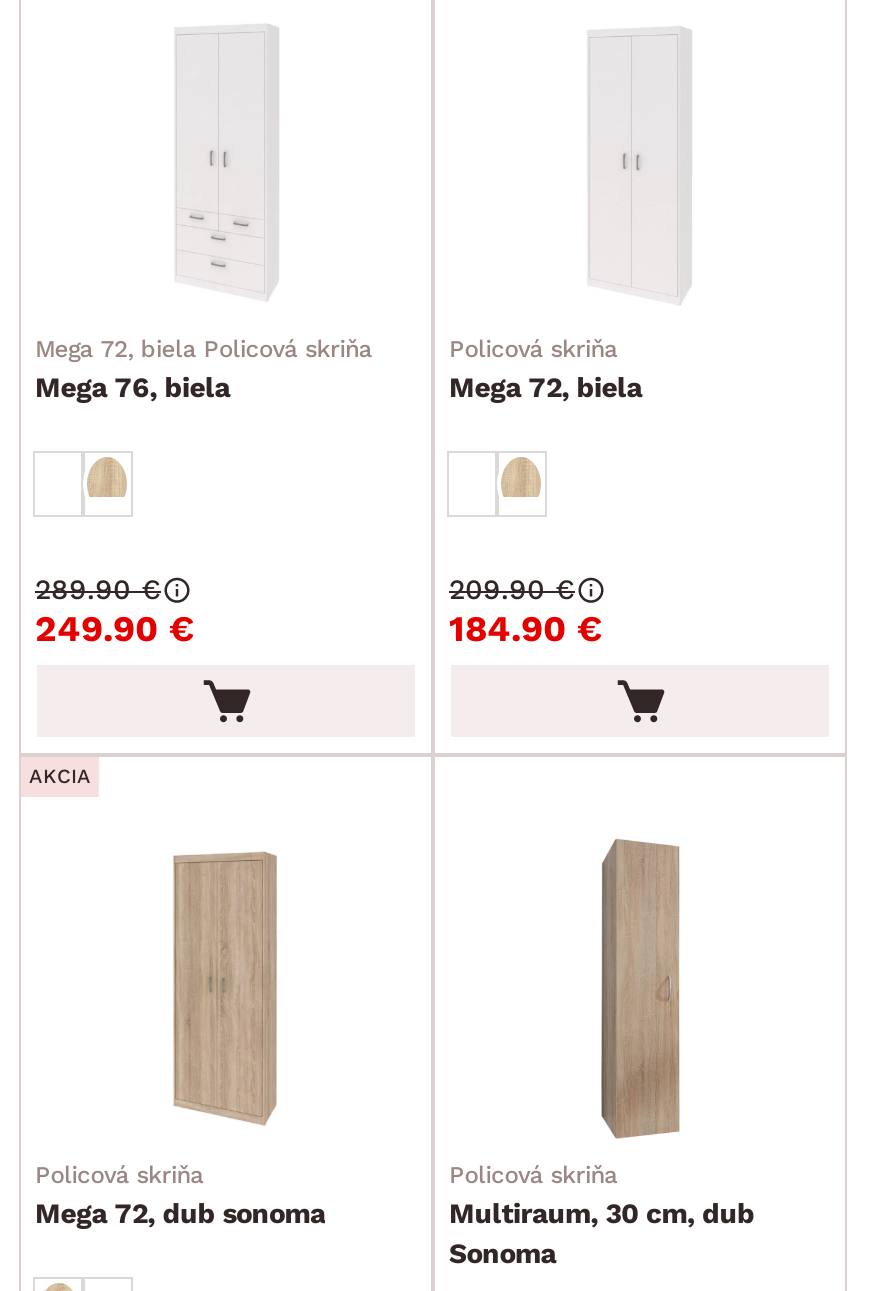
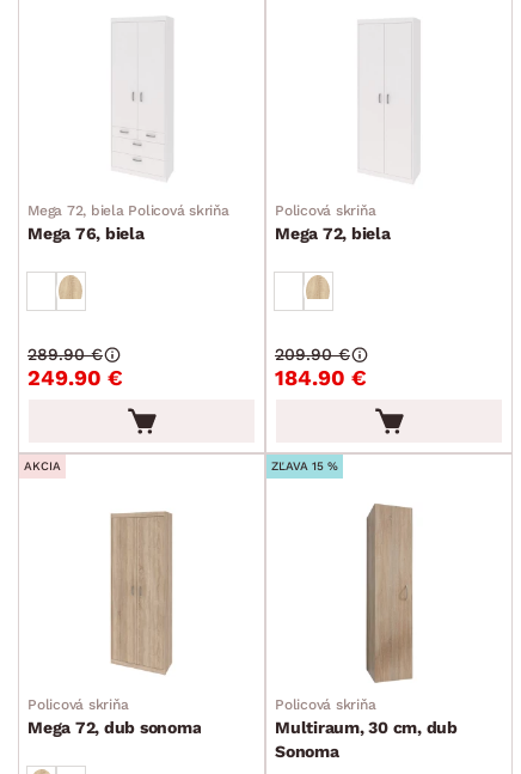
+ ZĽAVA 15 %
